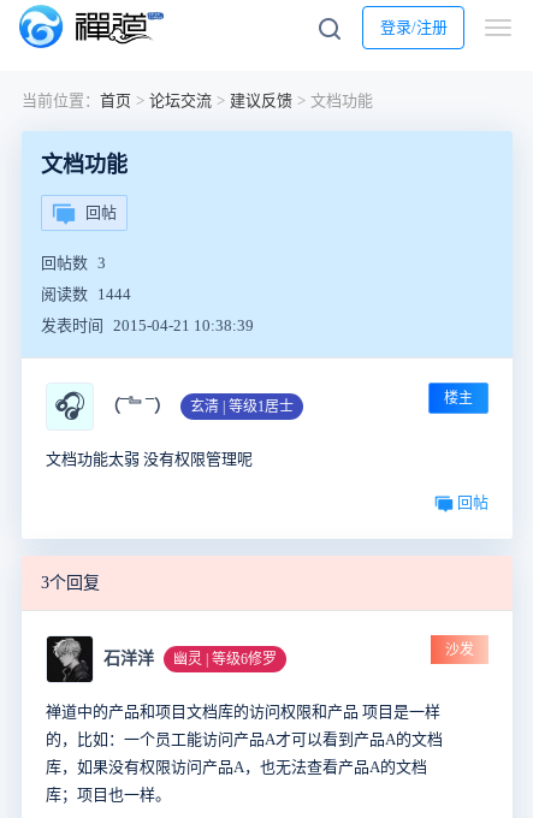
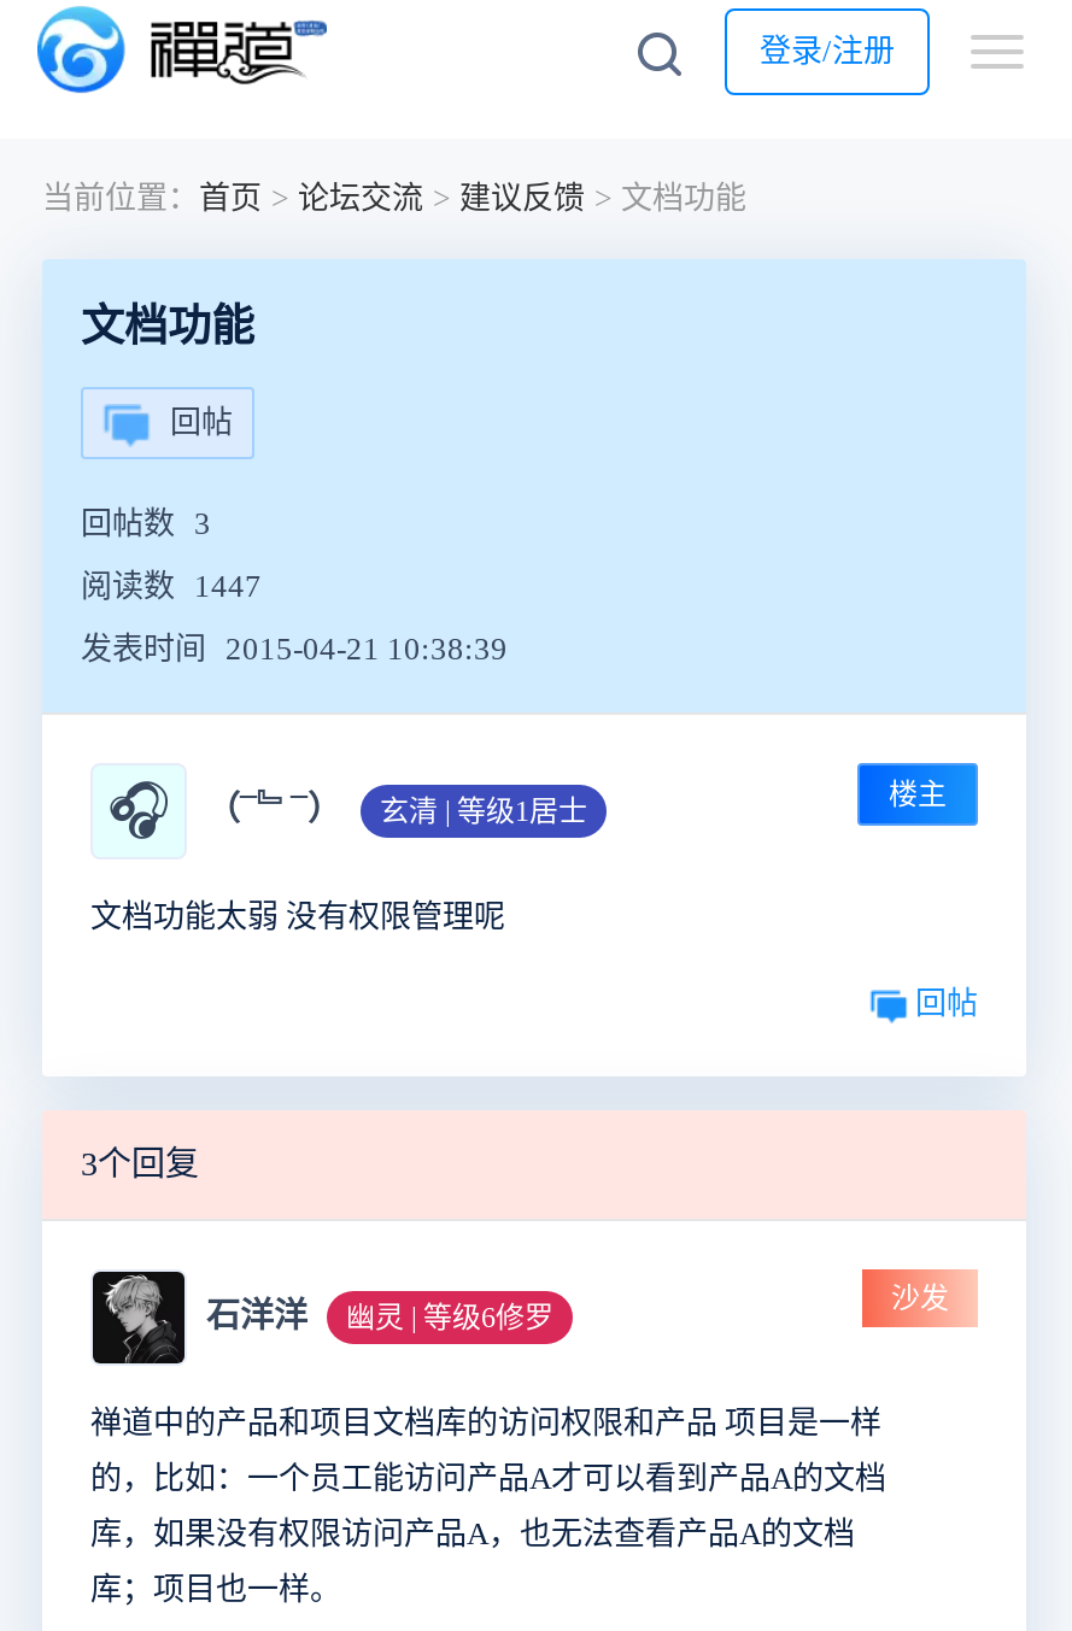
- 阅读数 1444
+ 阅读数 1447
